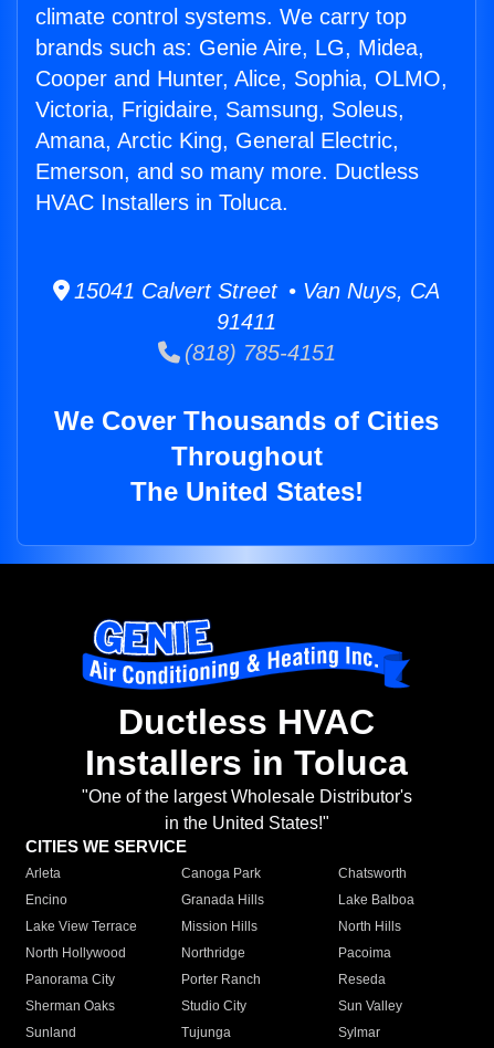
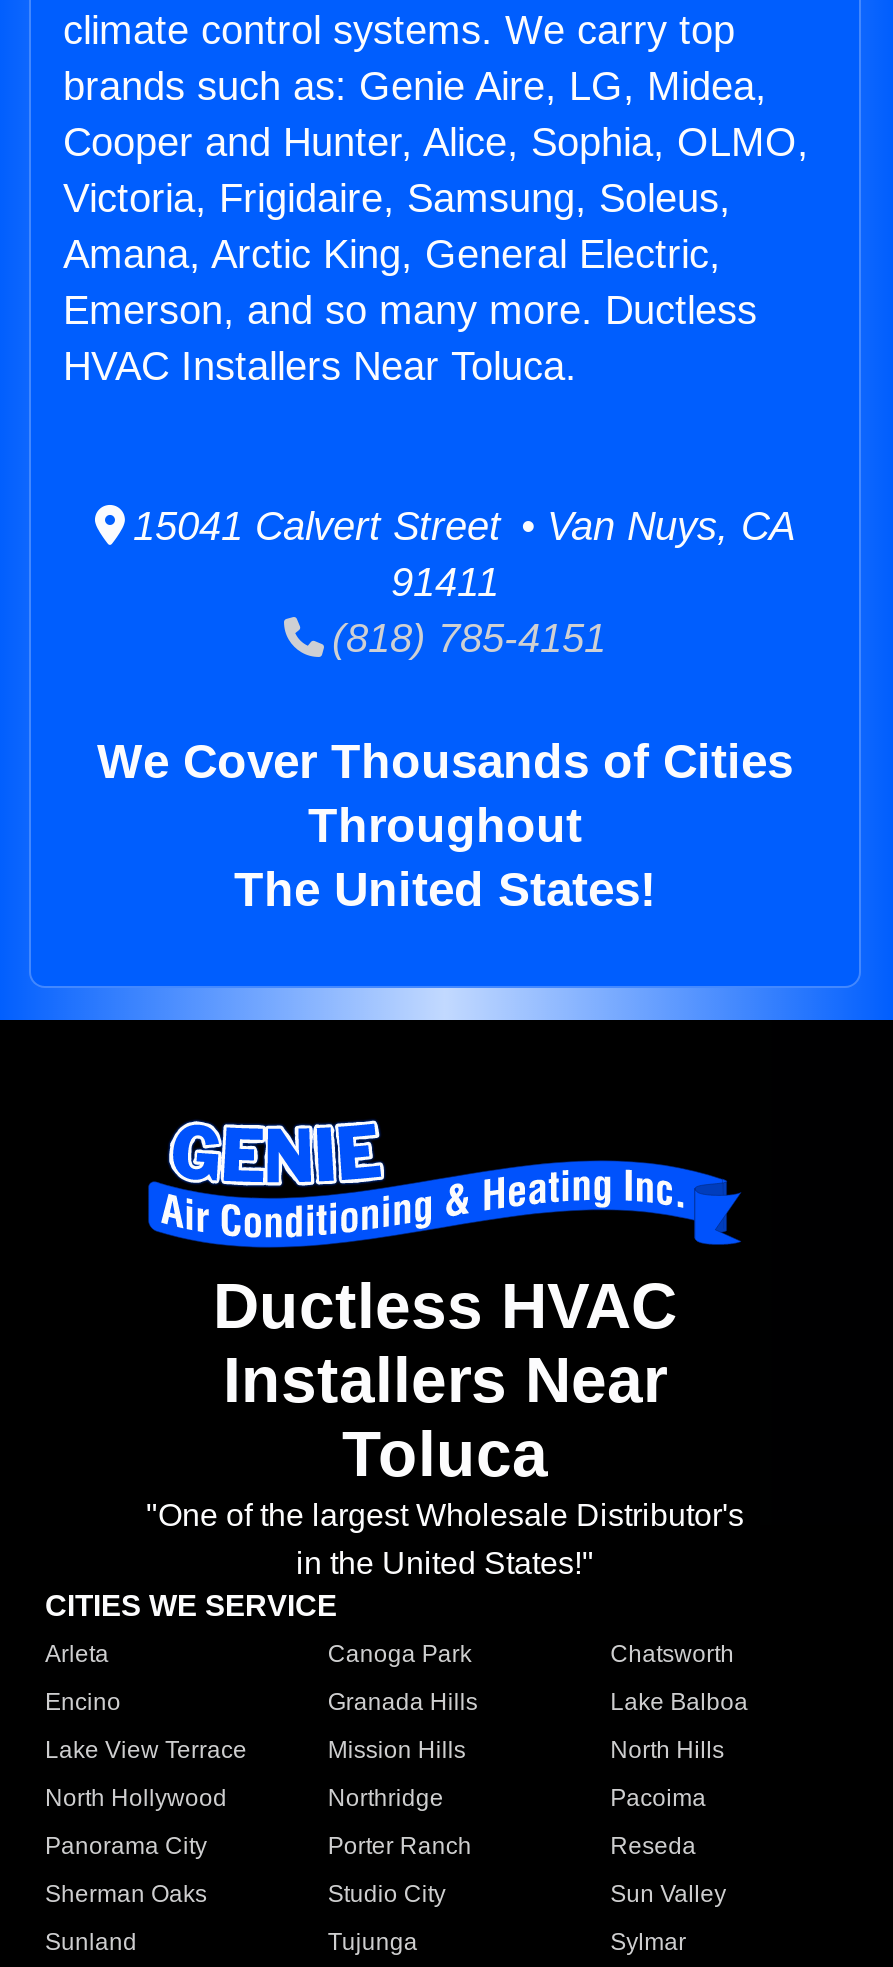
- HVAC Installers in Toluca.
+ HVAC Installers Near Toluca.

- Installers in Toluca
+ Installers Near
+ Toluca
